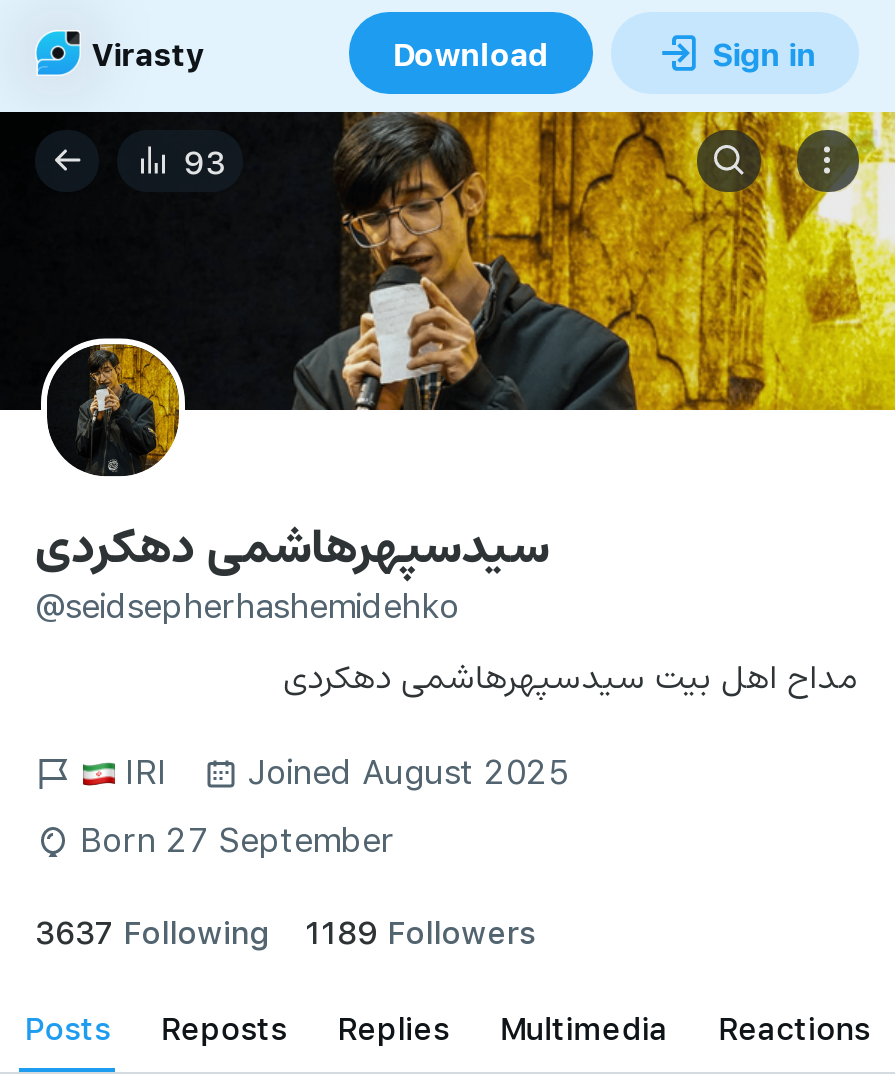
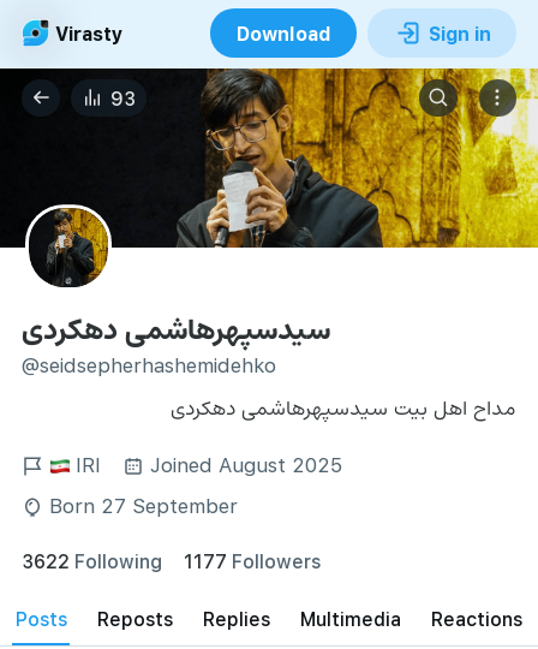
- 3637 Following
+ 3622 Following

- 1189 Followers
+ 1177 Followers
